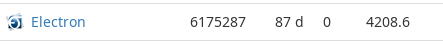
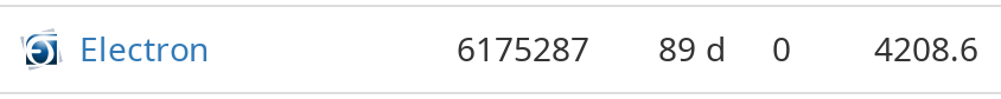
- 6175287 87 d 0 4208.6
+ 6175287 89 d 0 4208.6
